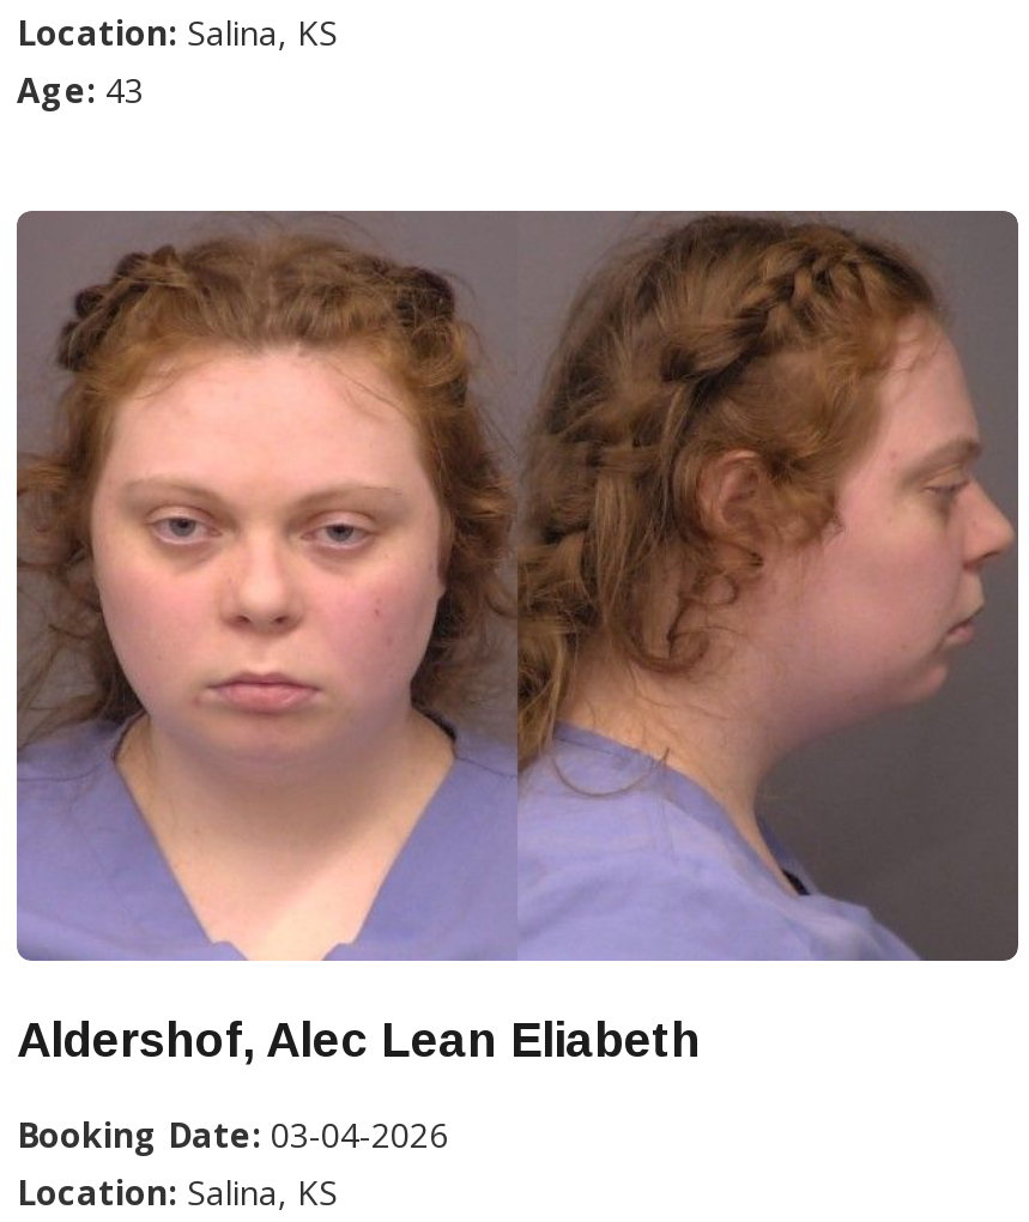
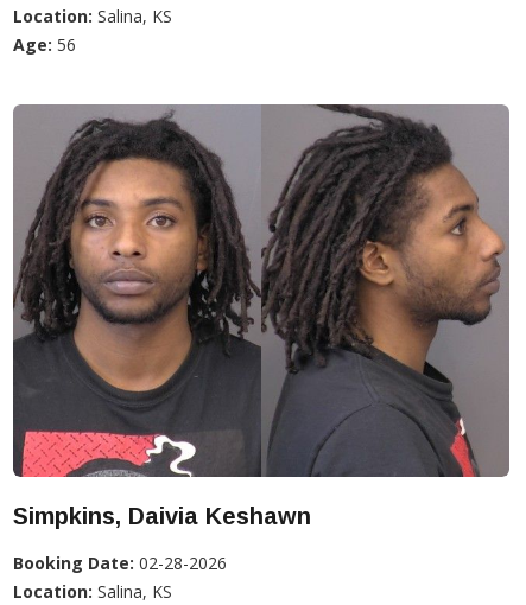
- Age: 43
+ Age: 56

- [image]
- Aldershof, Alec Lean Eliabeth
+ [image]
+ Simpkins, Daivia Keshawn

- Booking Date: 03-04-2026
+ Booking Date: 02-28-2026
